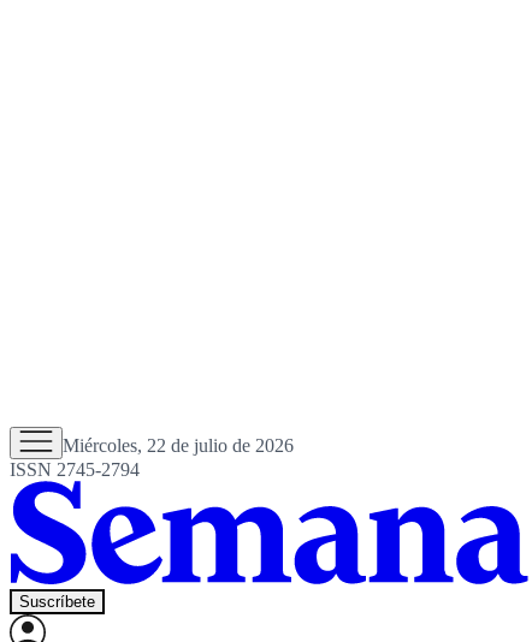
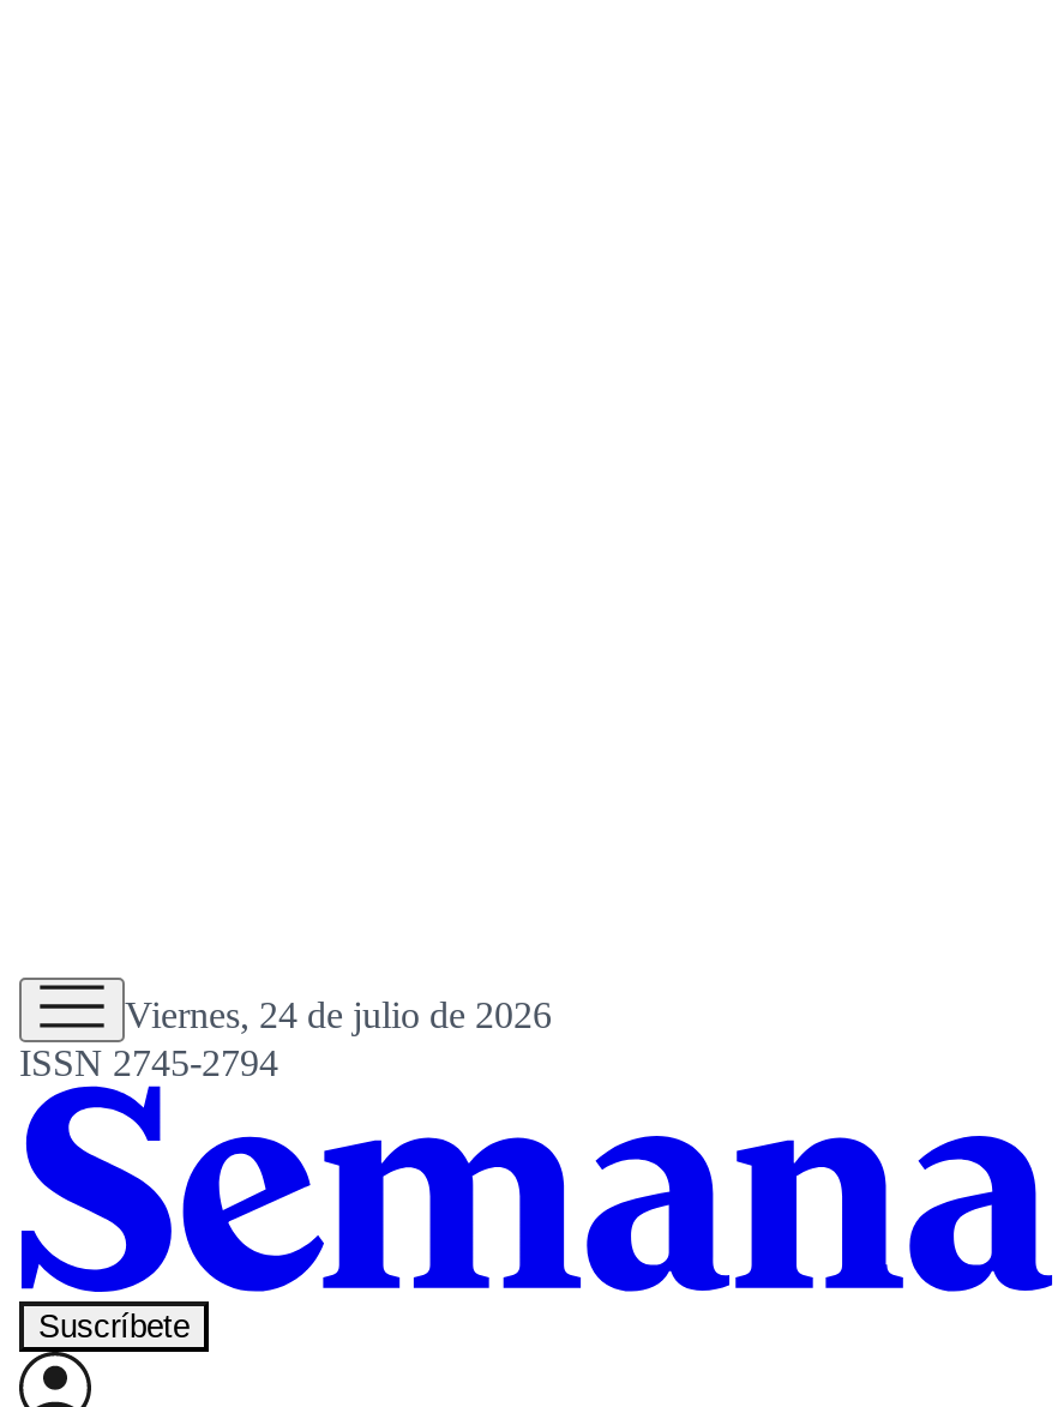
- Miércoles, 22 de julio de 2026
+ Viernes, 24 de julio de 2026
